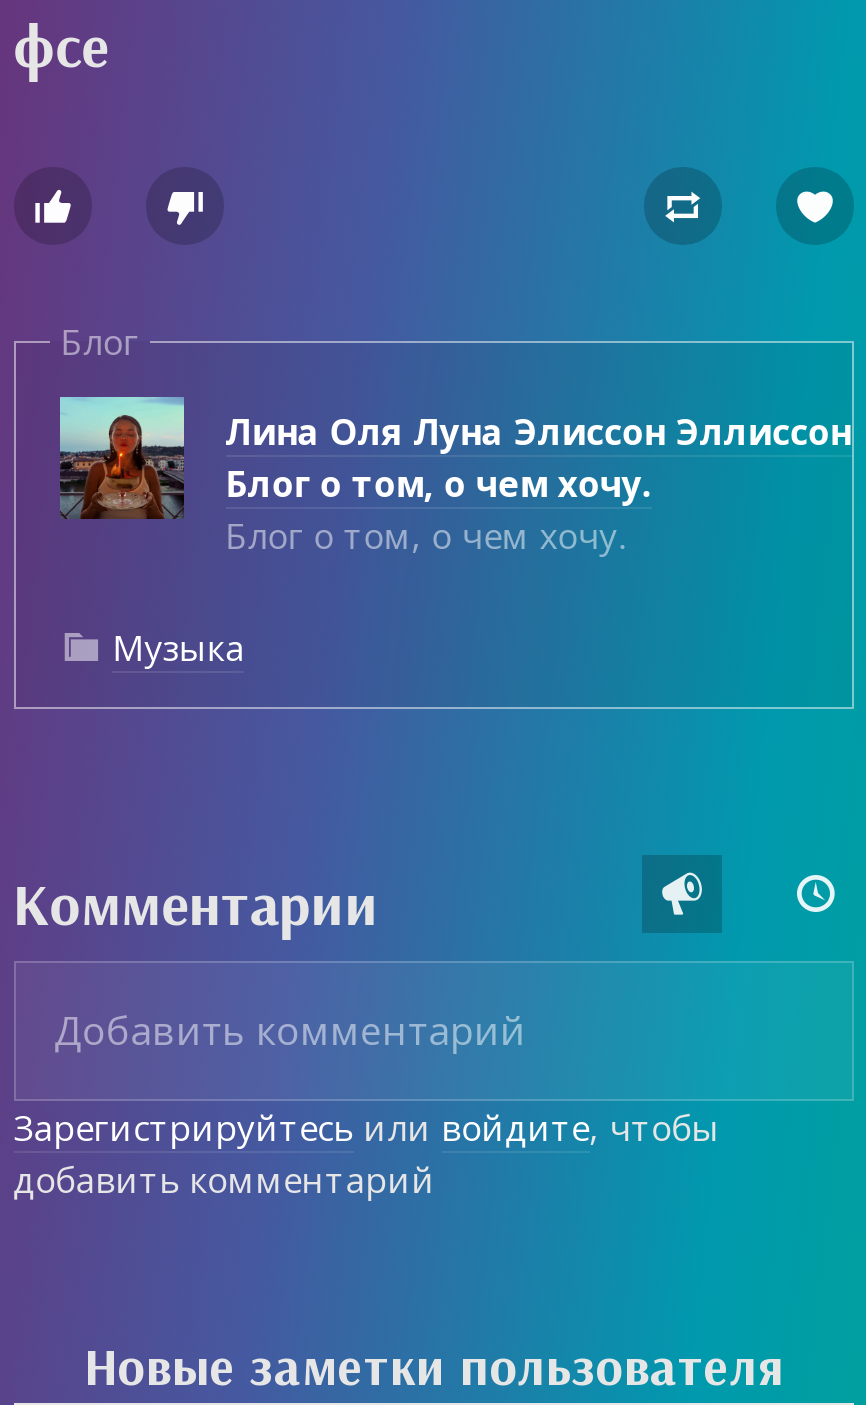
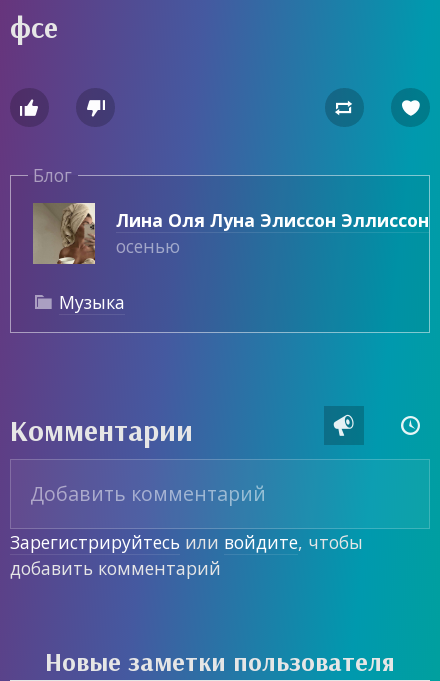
- [image]
- Блог о том, о чем хочу.
- Блог о том, о чем хочу.
+ [image]
+ осенью
